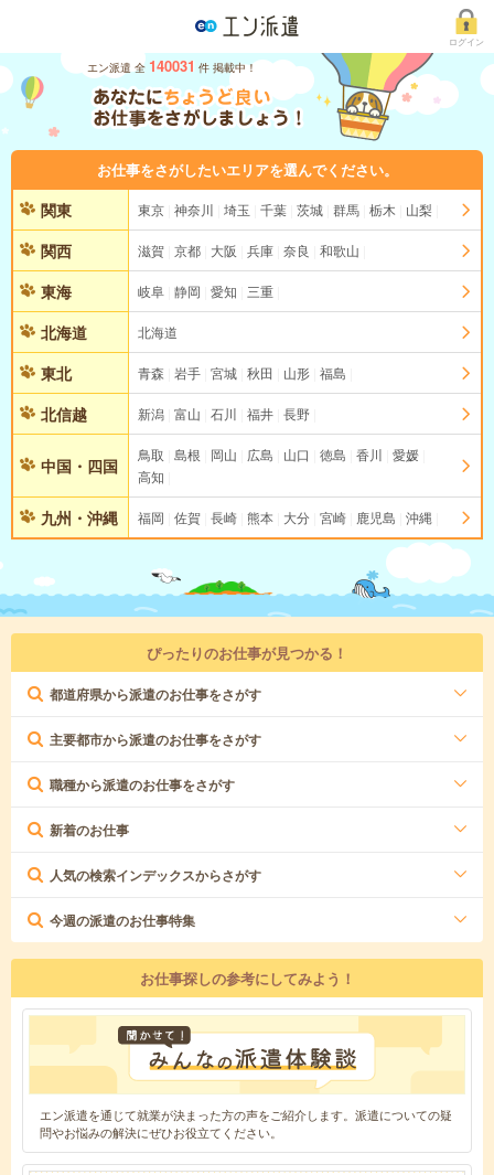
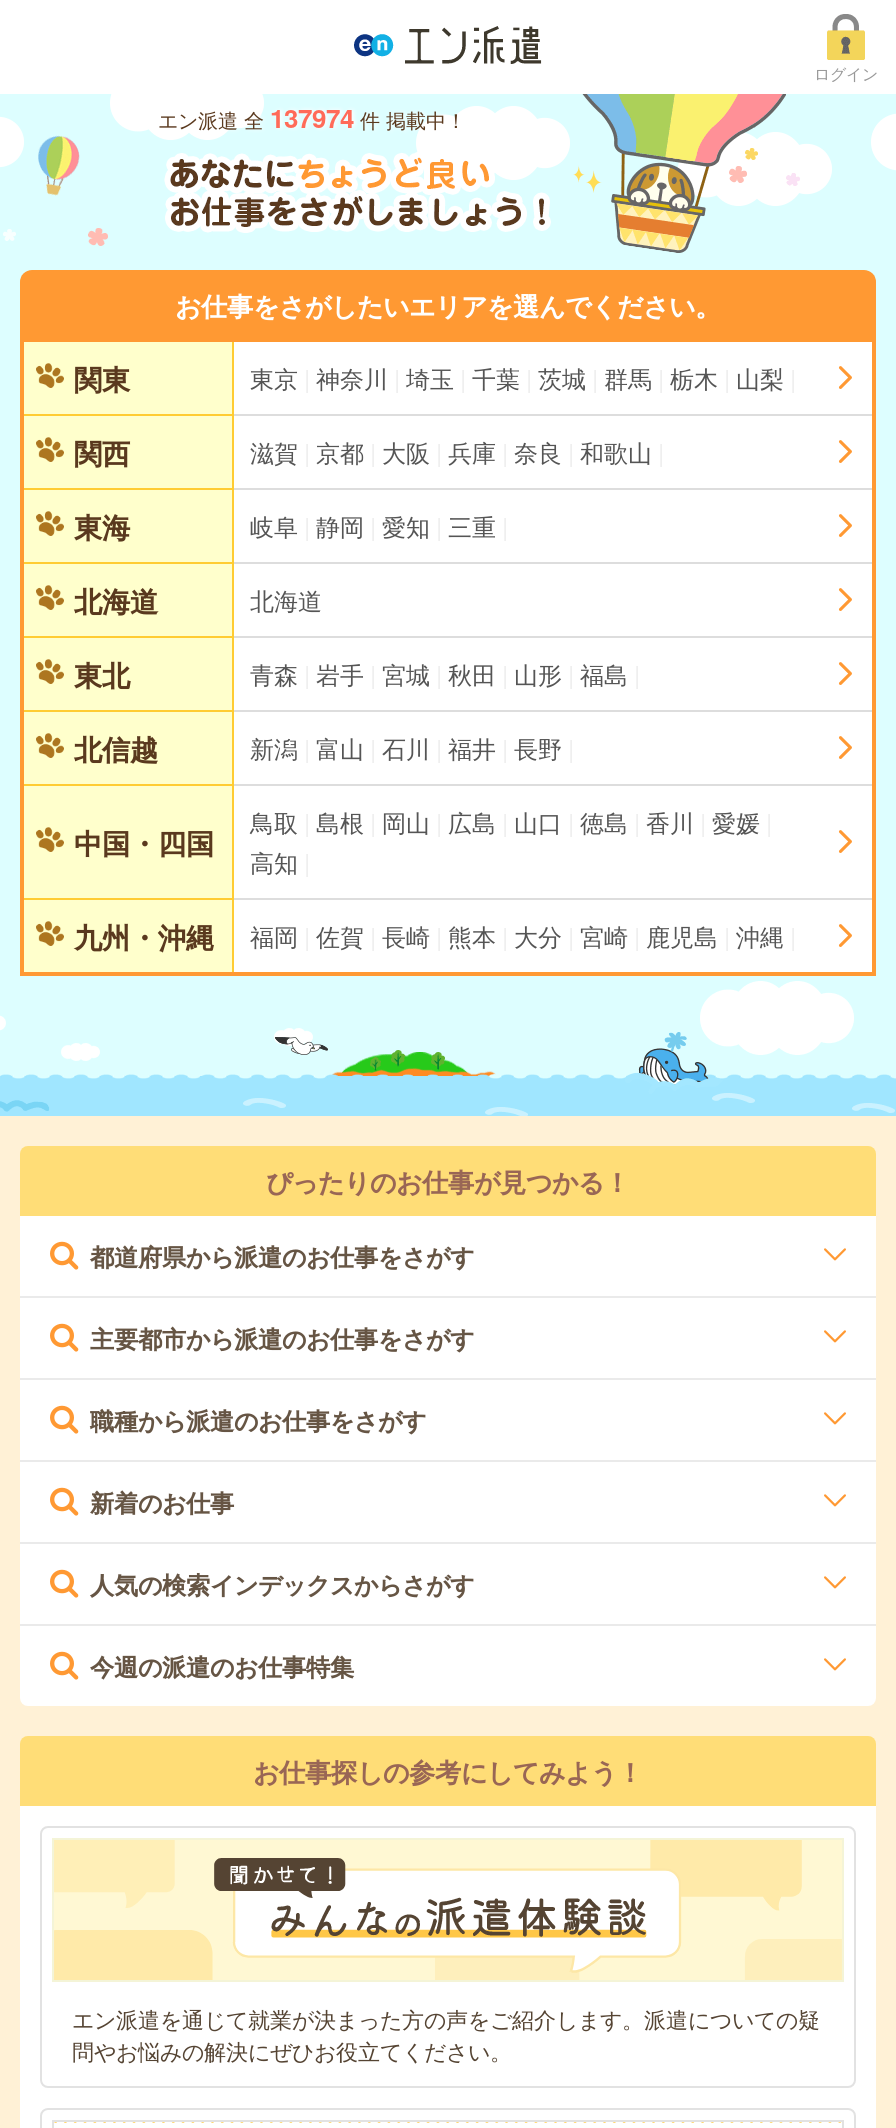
- エン派遣 全 140031 件 掲載中！
+ エン派遣 全 137974 件 掲載中！
